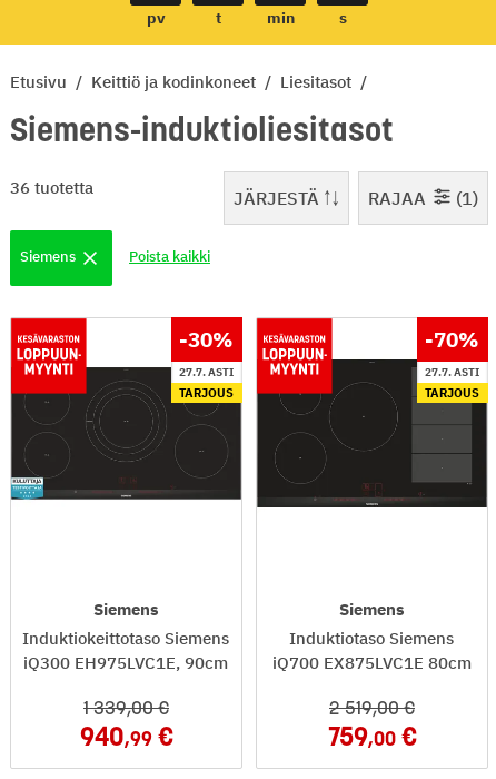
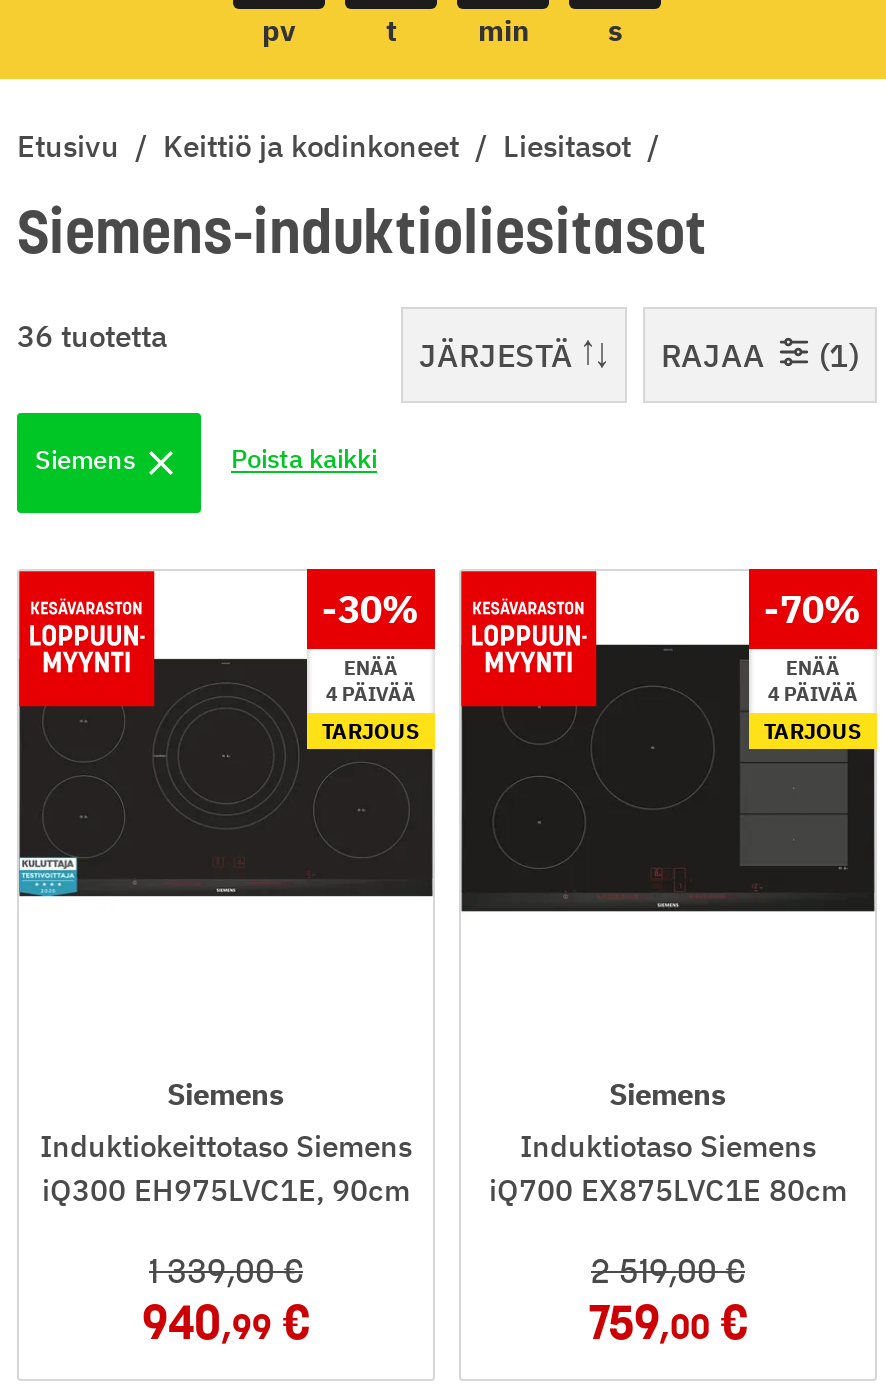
- 27.7. ASTI
+ ENÄÄ
+ 4 PÄIVÄÄ

- 27.7. ASTI
+ ENÄÄ
+ 4 PÄIVÄÄ
